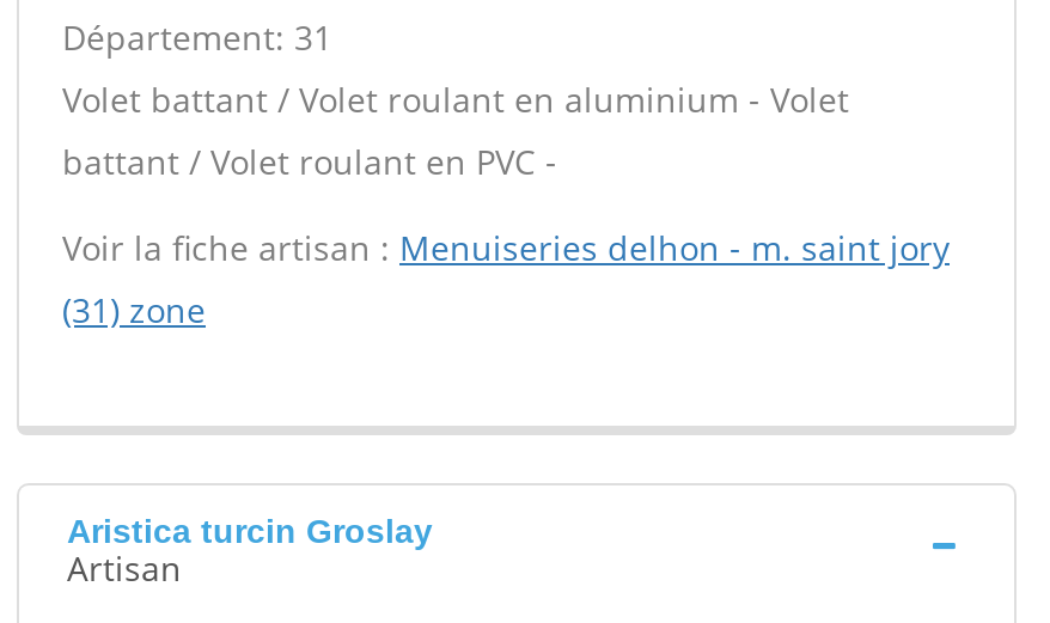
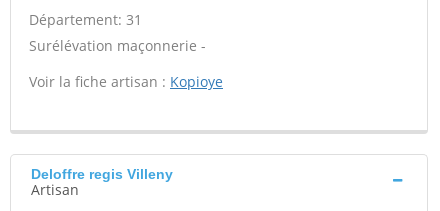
- Volet battant / Volet roulant en aluminium - Volet
- battant / Volet roulant en PVC -
+ Surélévation maçonnerie -

- Voir la fiche artisan : Menuiseries delhon - m. saint jory
- (31) zone
+ Voir la fiche artisan : Kopioye

- Aristica turcin Groslay
+ Deloffre regis Villeny
